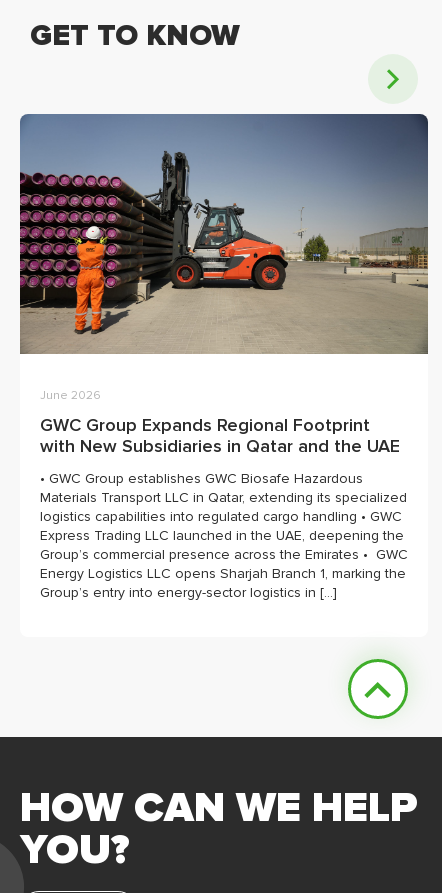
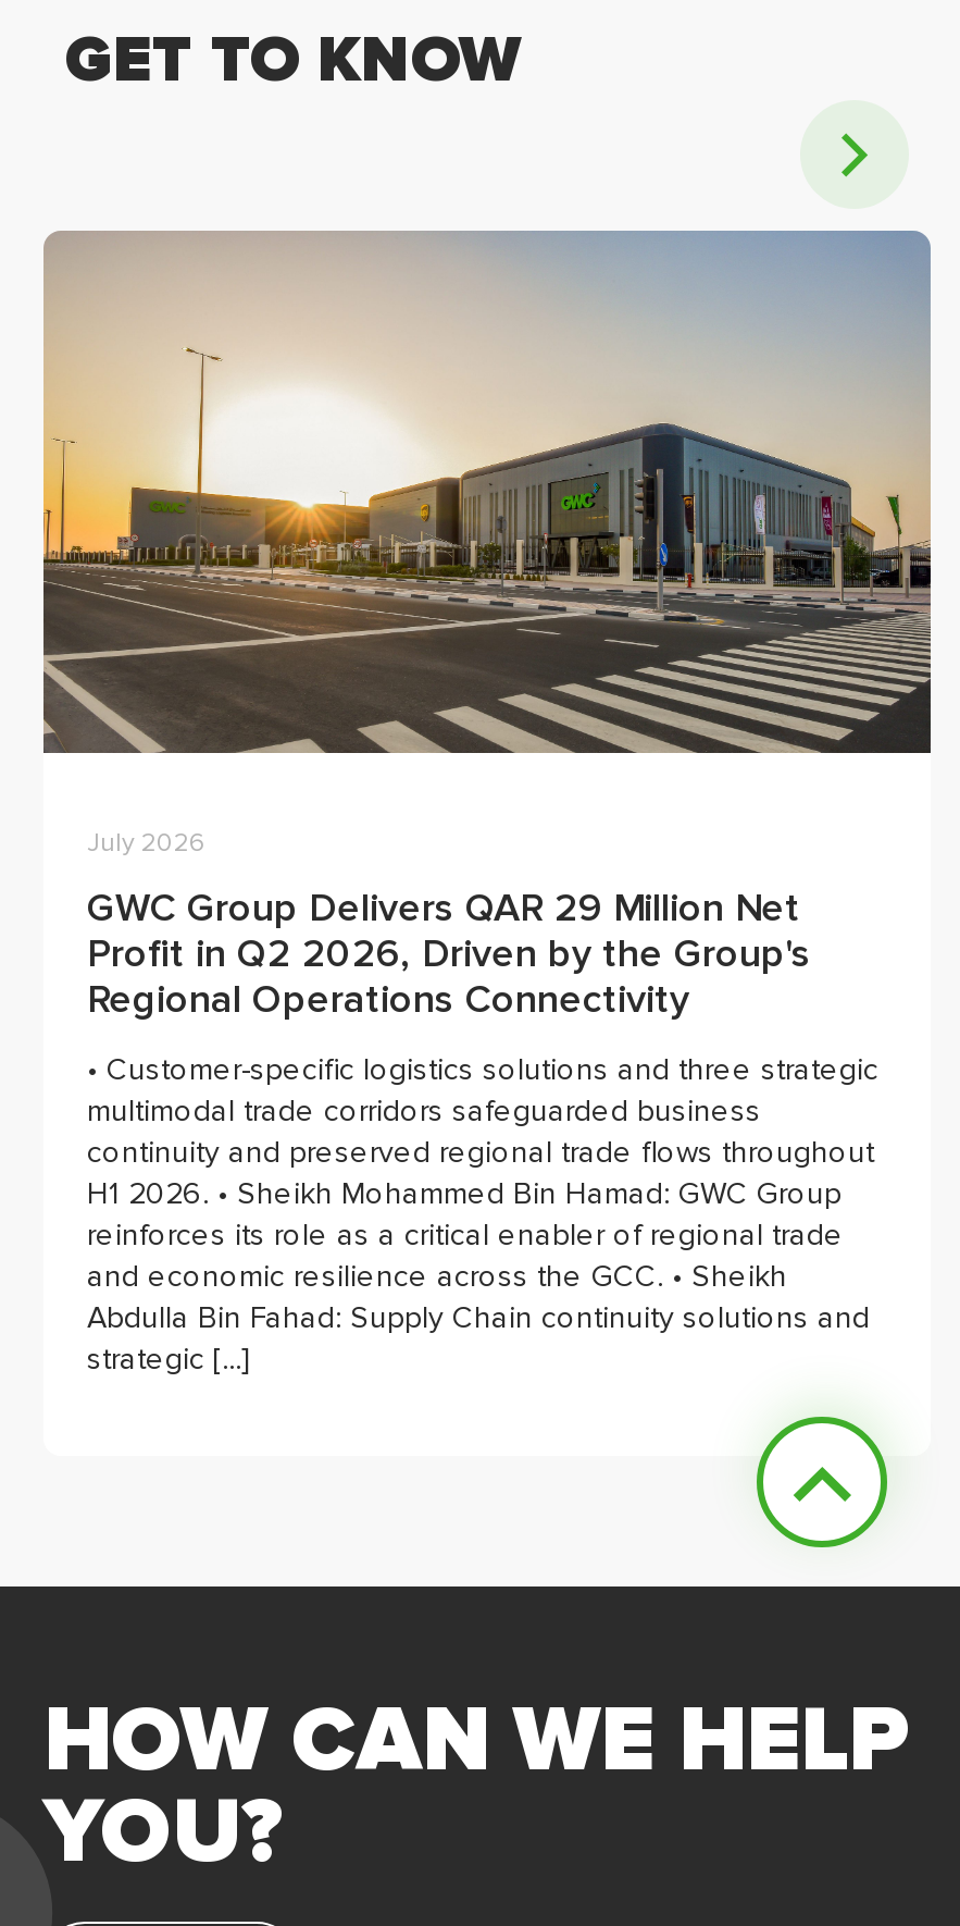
- [image]
- June 2026
+ [image]
+ July 2026

- GWC Group Expands Regional Footprint
- with New Subsidiaries in Qatar and the UAE
+ GWC Group Delivers QAR 29 Million Net
+ Profit in Q2 2026, Driven by the Group's
+ Regional Operations Connectivity

- • GWC Group establishes GWC Biosafe Hazardous
- Materials Transport LLC in Qatar, extending its specialized
- logistics capabilities into regulated cargo handling • GWC
- Express Trading LLC launched in the UAE, deepening the
- Group’s commercial presence across the Emirates • GWC
- Energy Logistics LLC opens Sharjah Branch 1, marking the
- Group’s entry into energy-sector logistics in […]
+ • Customer-specific logistics solutions and three strategic
+ multimodal trade corridors safeguarded business
+ continuity and preserved regional trade flows throughout
+ H1 2026. • Sheikh Mohammed Bin Hamad: GWC Group
+ reinforces its role as a critical enabler of regional trade
+ and economic resilience across the GCC. • Sheikh
+ Abdulla Bin Fahad: Supply Chain continuity solutions and
+ strategic […]
